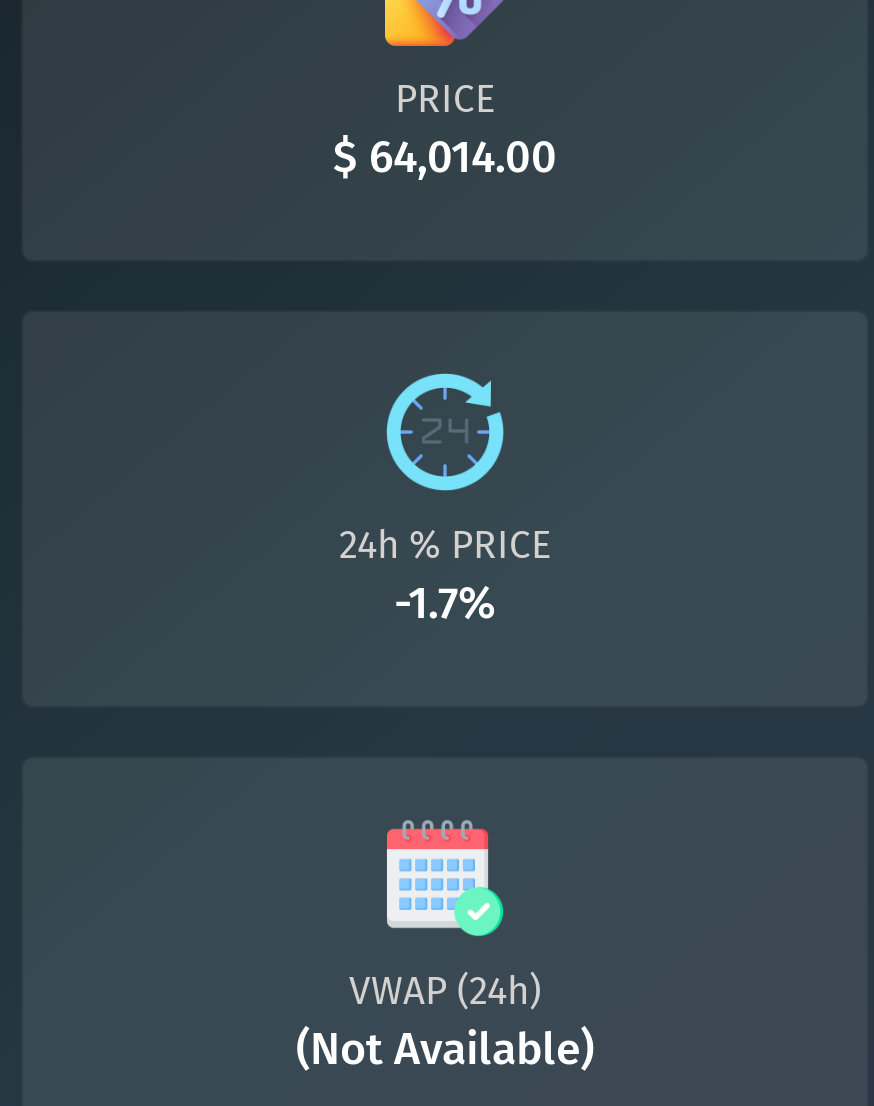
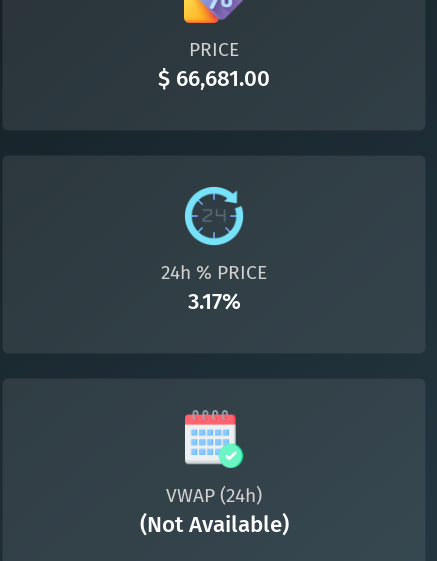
- $ 64,014.00
+ $ 66,681.00

- -1.7%
+ 3.17%
